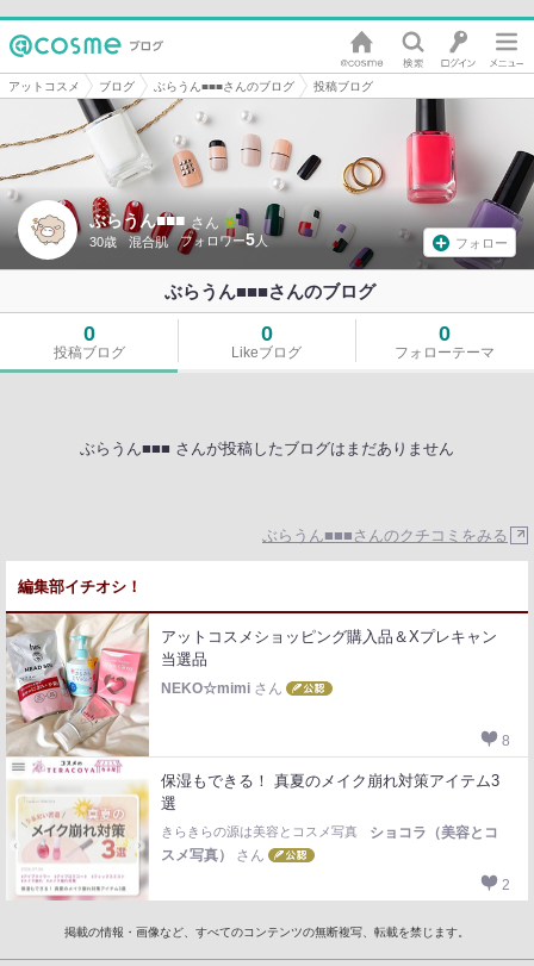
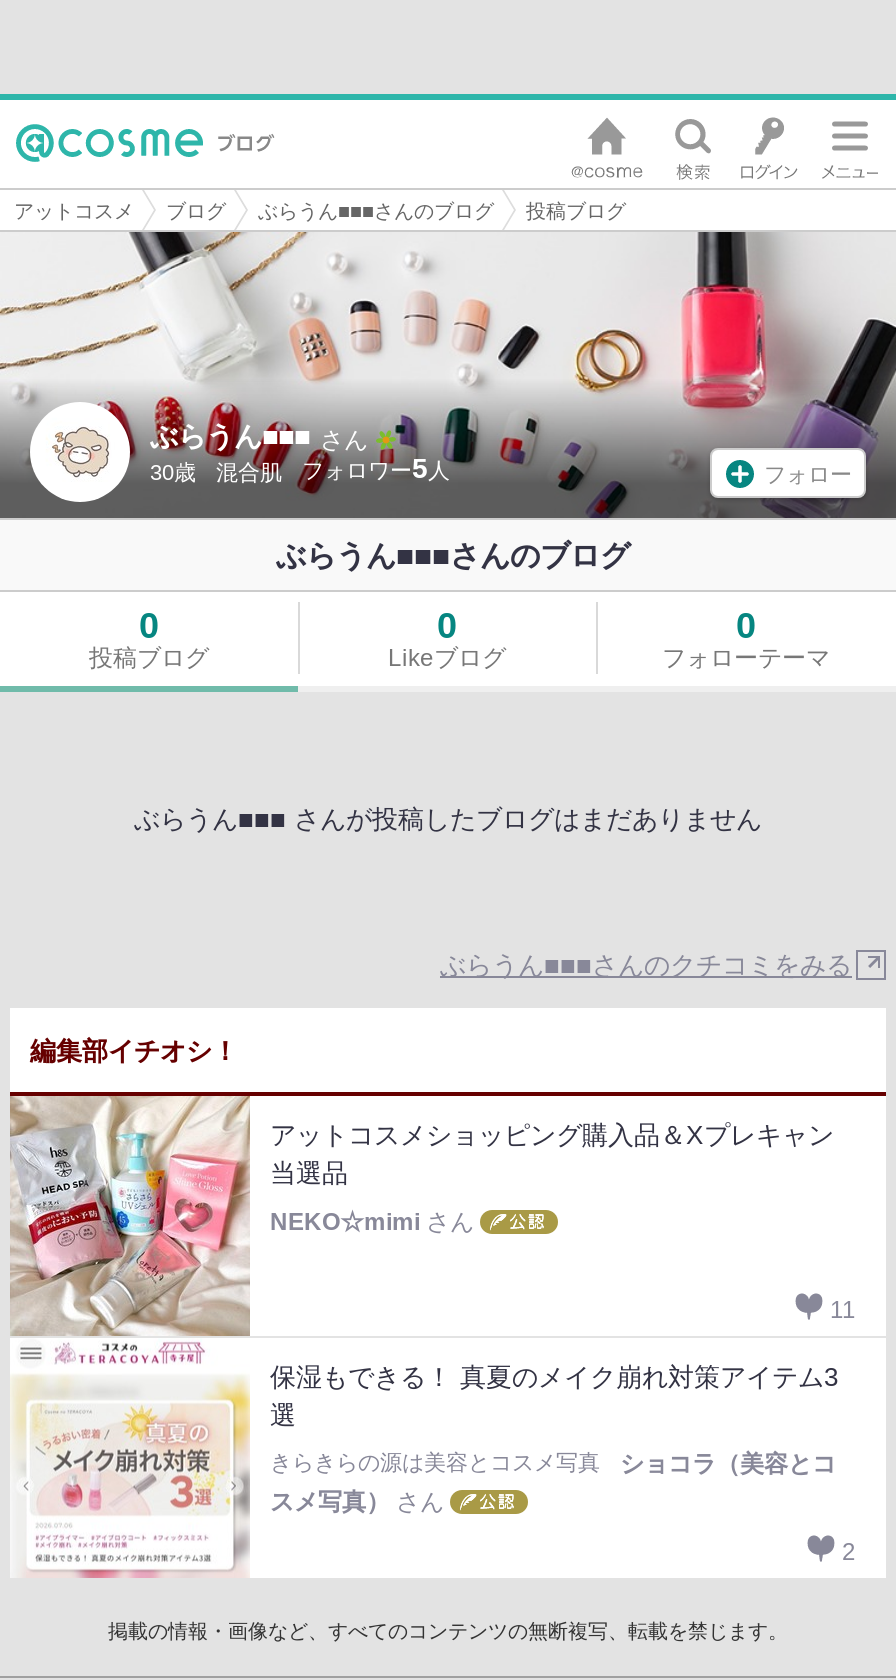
- 8
+ 11
